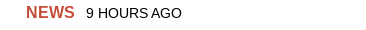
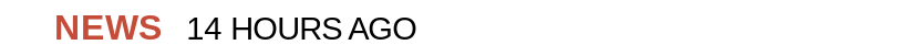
- NEWS 9 HOURS AGO
+ NEWS 14 HOURS AGO
